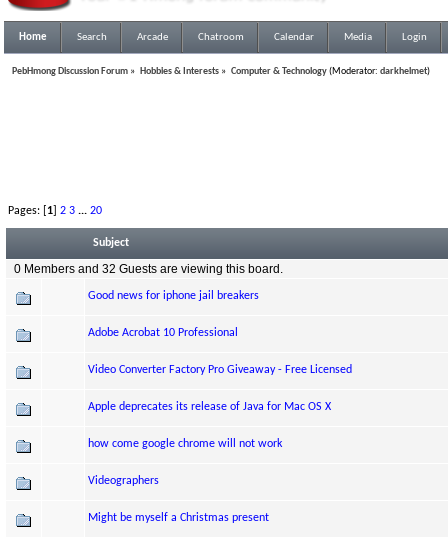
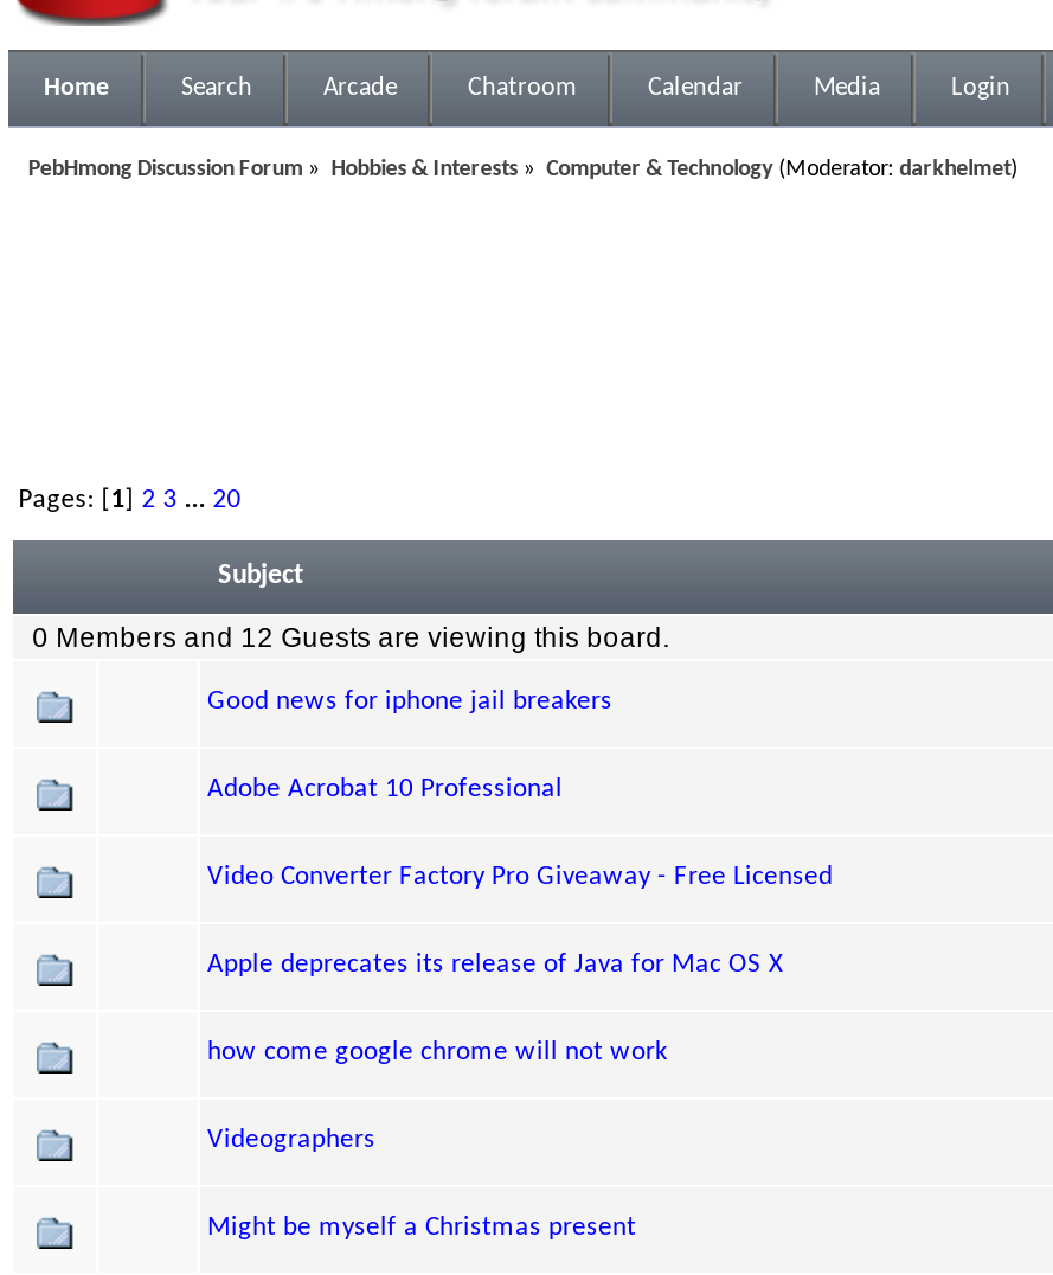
- 0 Members and 32 Guests are viewing this board.
+ 0 Members and 12 Guests are viewing this board.
